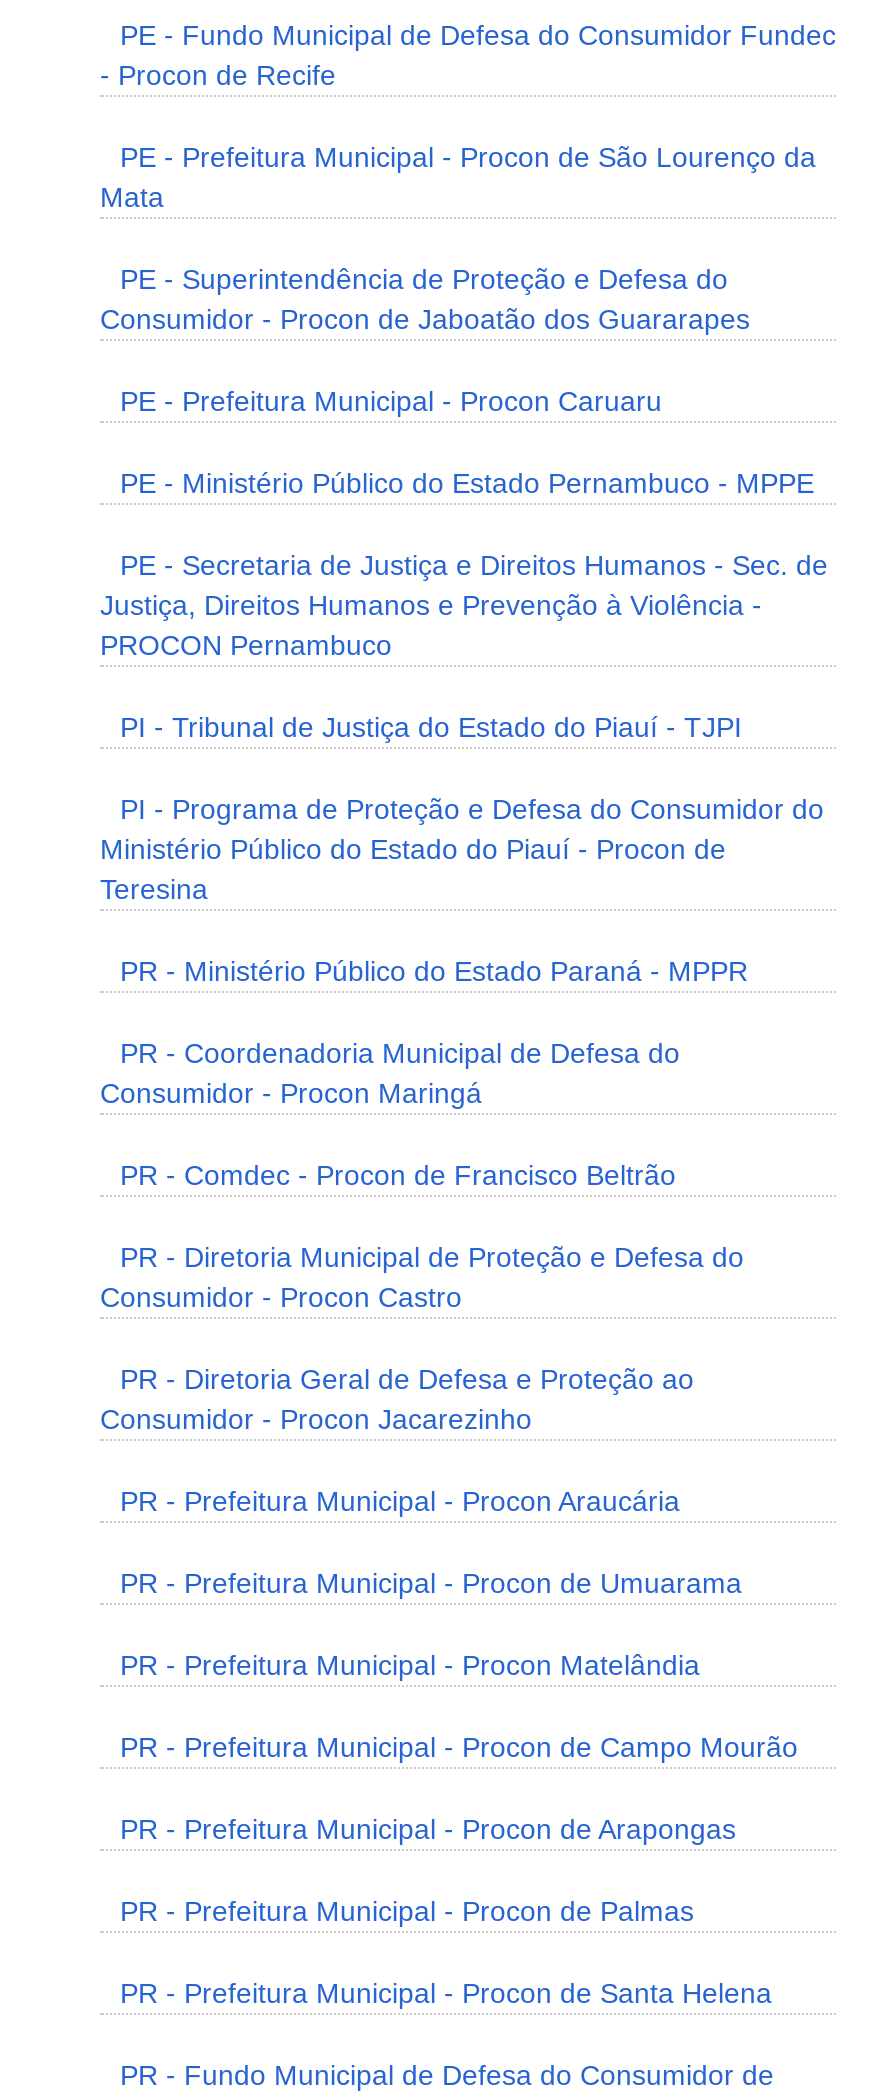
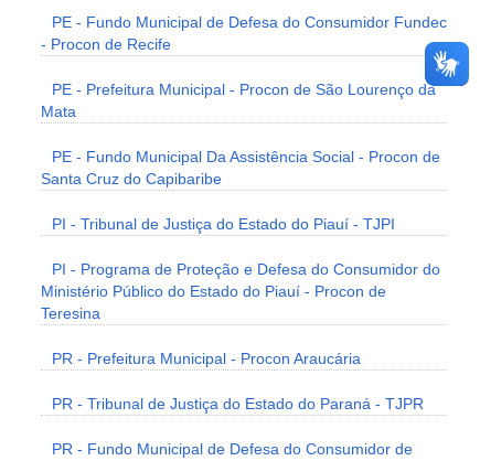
+ [image]

- PE - Superintendência de Proteção e Defesa do
- Consumidor - Procon de Jaboatão dos Guararapes
- PE - Prefeitura Municipal - Procon Caruaru
- PE - Ministério Público do Estado Pernambuco - MPPE
- PE - Secretaria de Justiça e Direitos Humanos - Sec. de
- Justiça, Direitos Humanos e Prevenção à Violência -
- PROCON Pernambuco
+ PE - Fundo Municipal Da Assistência Social - Procon de
+ Santa Cruz do Capibaribe

- PR - Ministério Público do Estado Paraná - MPPR
- PR - Coordenadoria Municipal de Defesa do
- Consumidor - Procon Maringá
- PR - Comdec - Procon de Francisco Beltrão
- PR - Diretoria Municipal de Proteção e Defesa do
- Consumidor - Procon Castro
- PR - Diretoria Geral de Defesa e Proteção ao
- Consumidor - Procon Jacarezinho

- PR - Prefeitura Municipal - Procon de Umuarama
- PR - Prefeitura Municipal - Procon Matelândia
- PR - Prefeitura Municipal - Procon de Campo Mourão
- PR - Prefeitura Municipal - Procon de Arapongas
- PR - Prefeitura Municipal - Procon de Palmas
- PR - Prefeitura Municipal - Procon de Santa Helena
+ PR - Tribunal de Justiça do Estado do Paraná - TJPR
